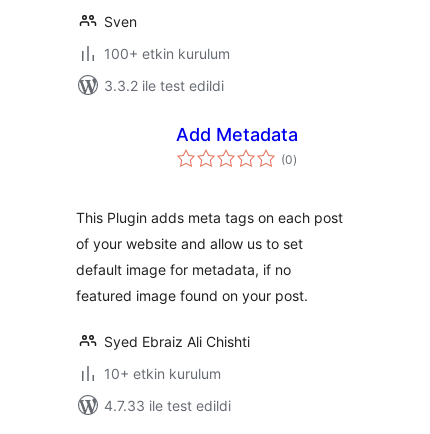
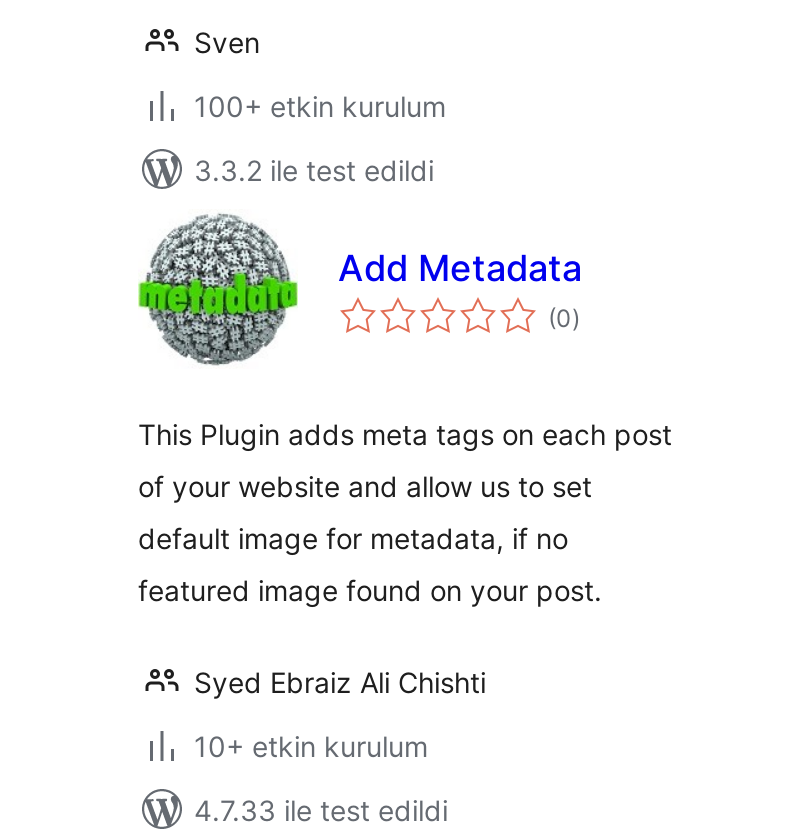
+ [image]
